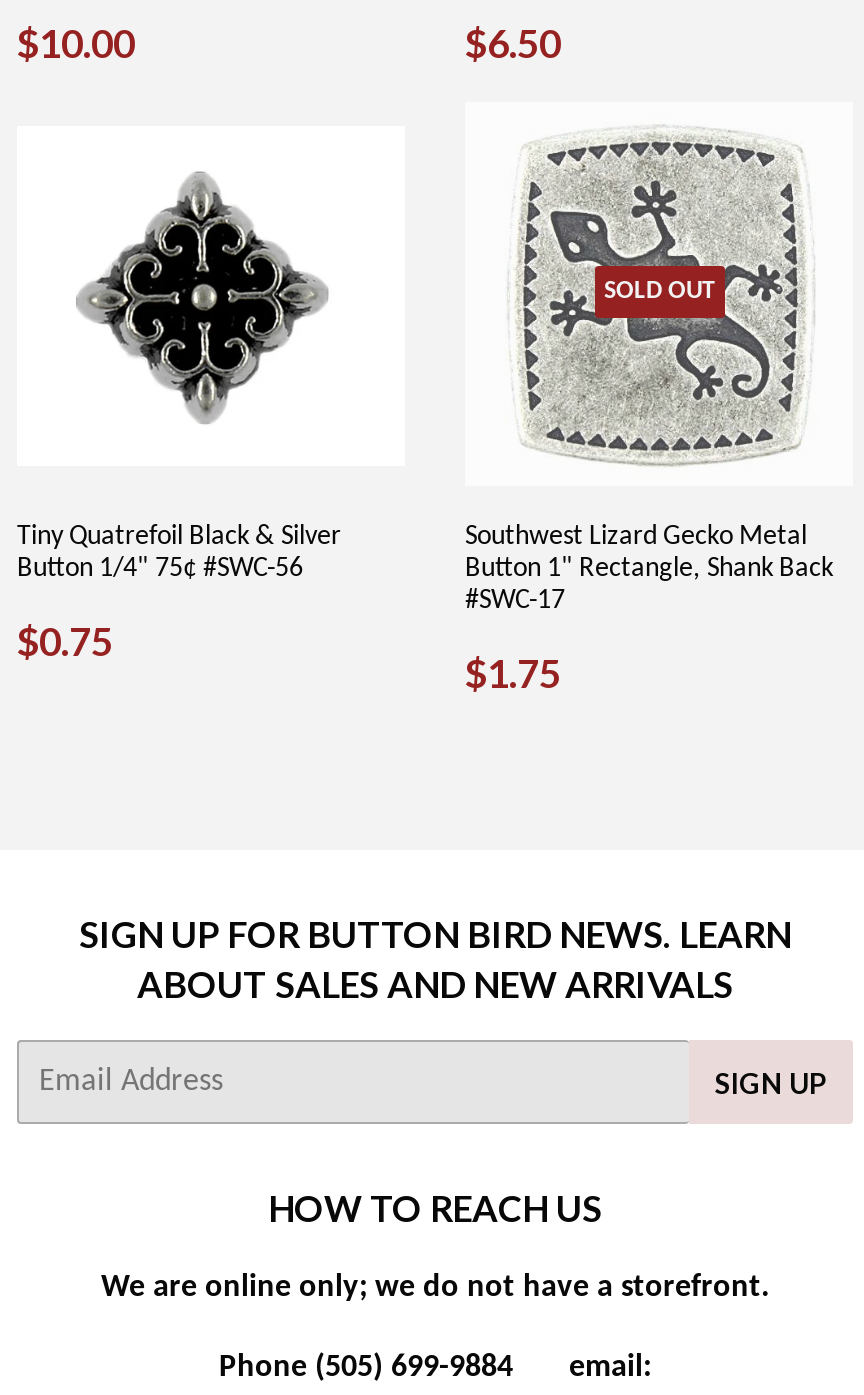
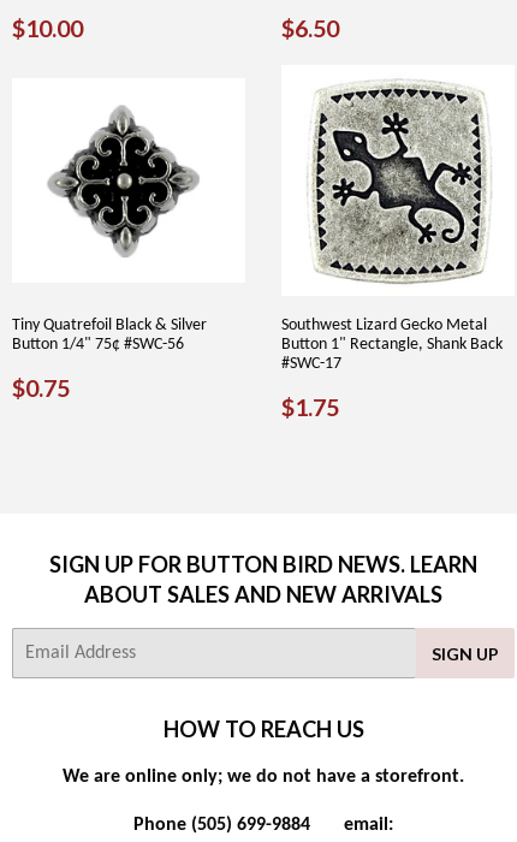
- [image]
+ [image]

- SOLD OUT
